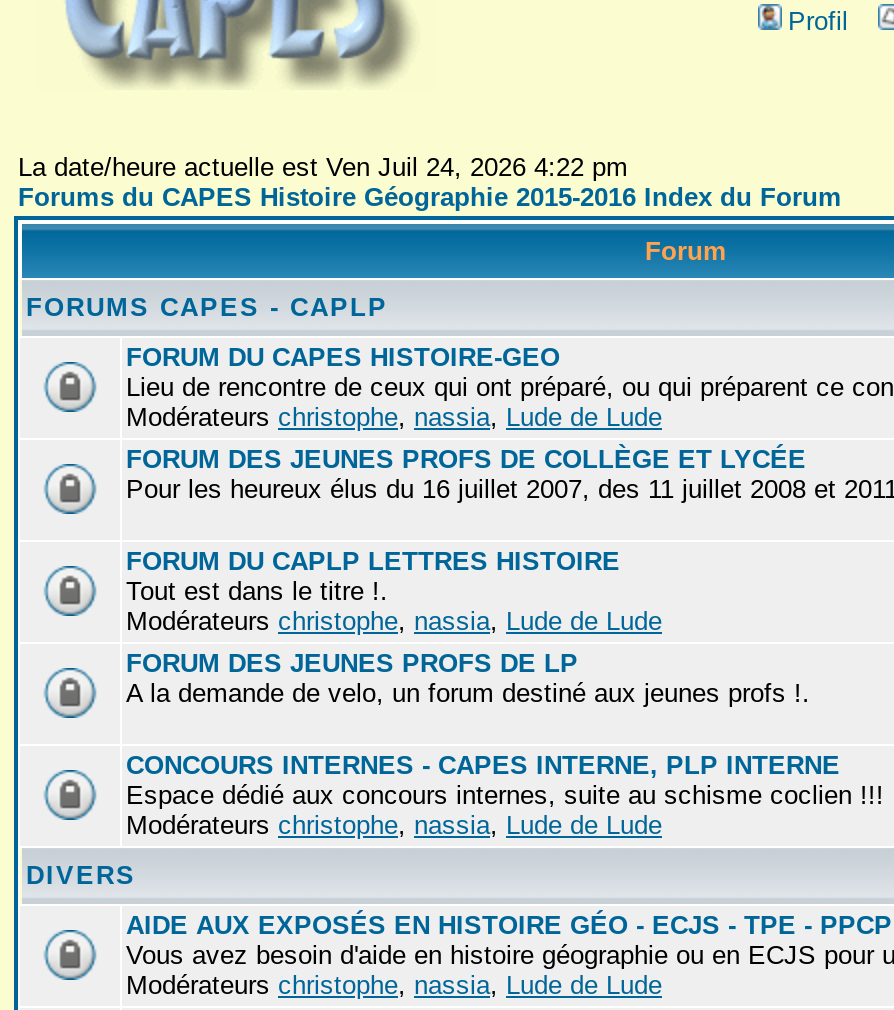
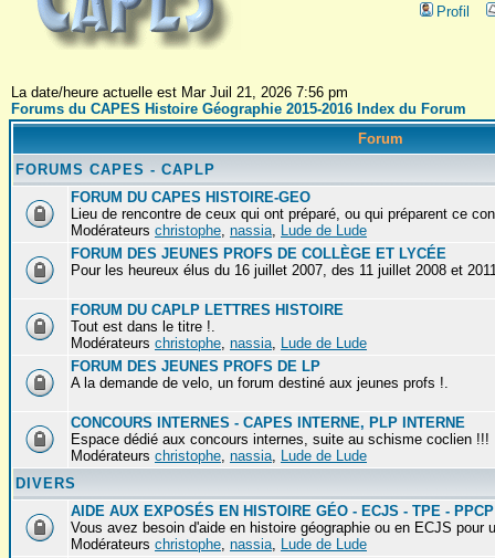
- La date/heure actuelle est Ven Juil 24, 2026 4:22 pm
+ La date/heure actuelle est Mar Juil 21, 2026 7:56 pm
